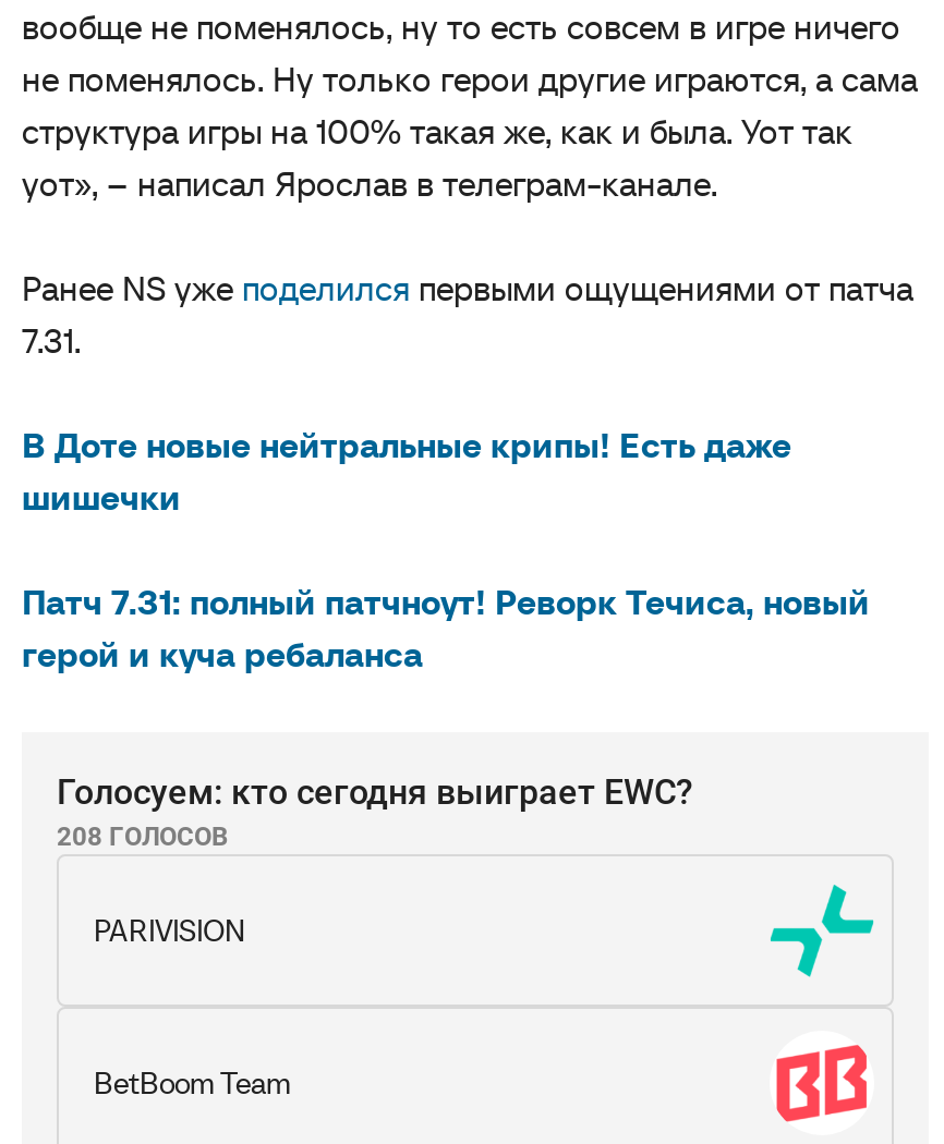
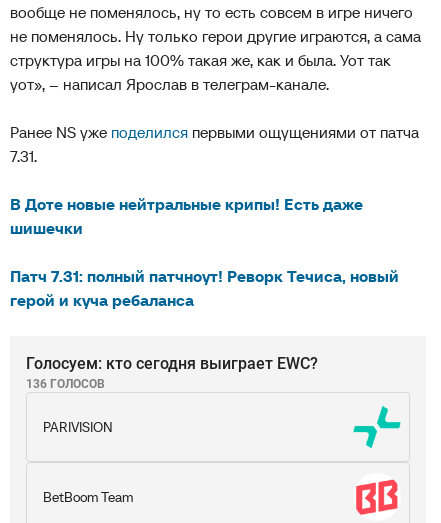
- 208 ГОЛОСОВ
+ 136 ГОЛОСОВ
